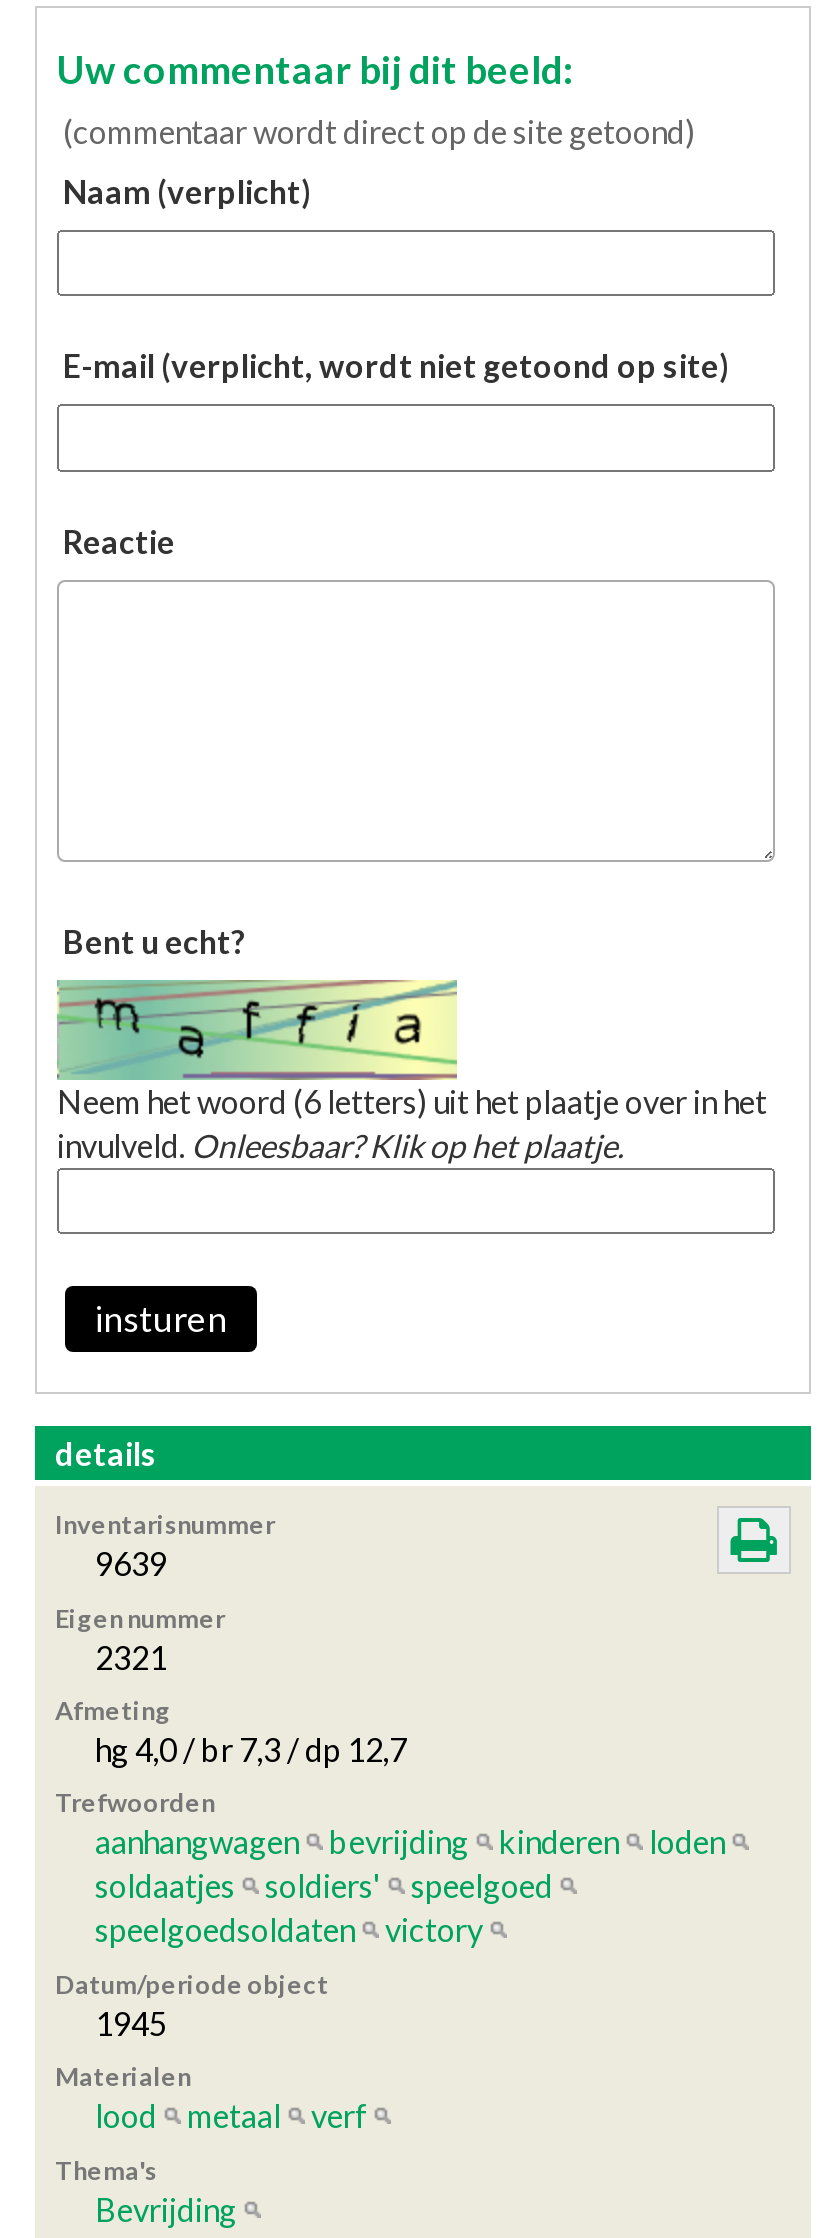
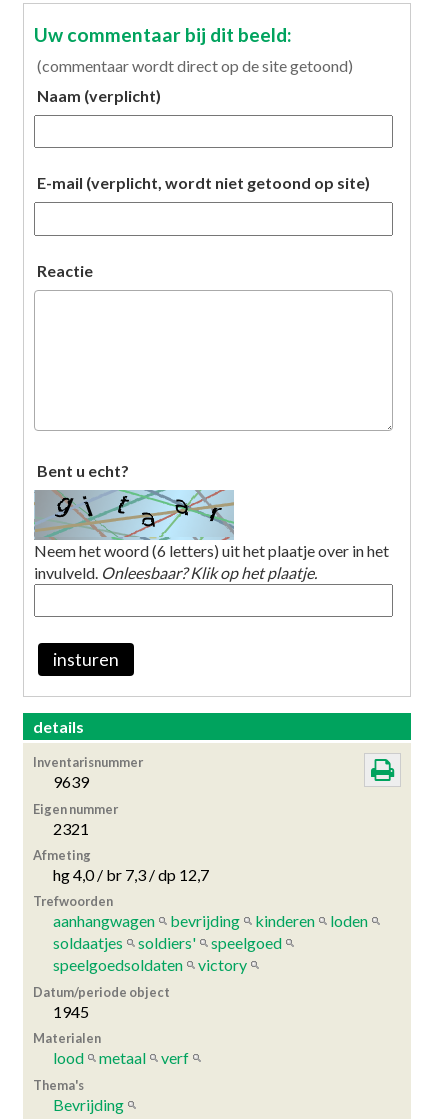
- [image]
+ [image]
